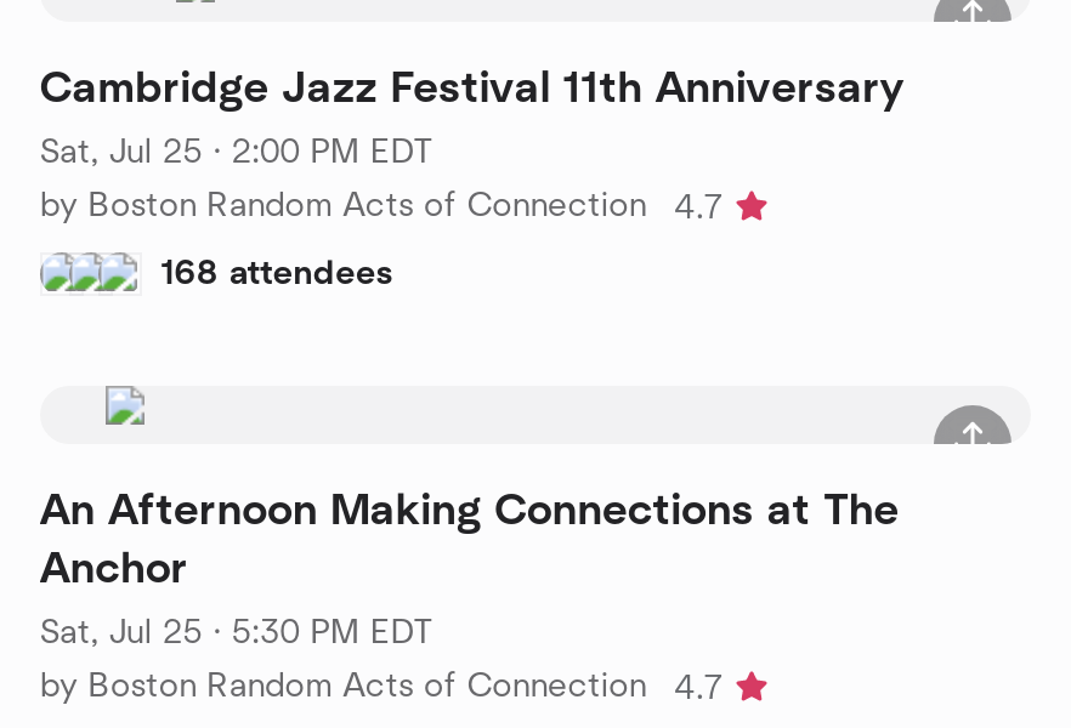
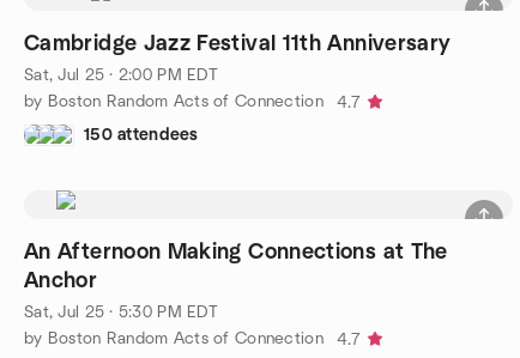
- 168 attendees
+ 150 attendees
